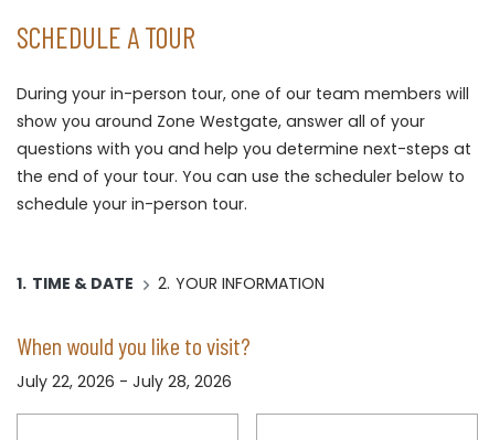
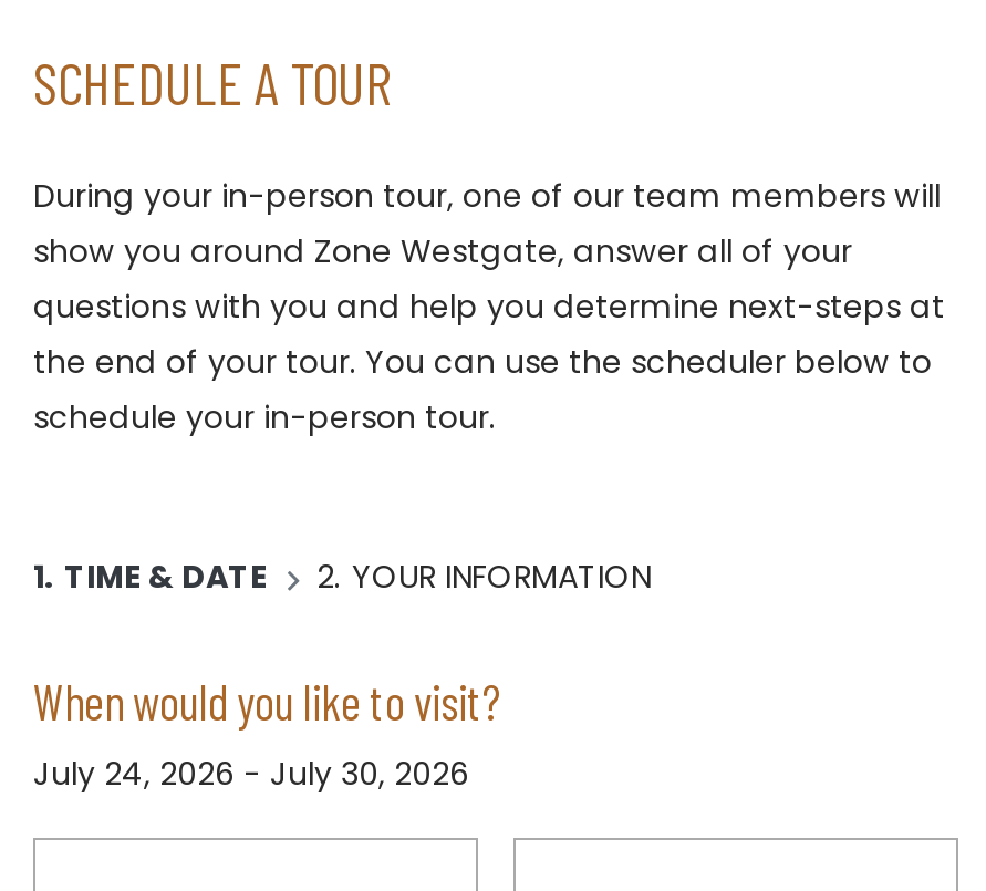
- July 22, 2026 - July 28, 2026
+ July 24, 2026 - July 30, 2026
